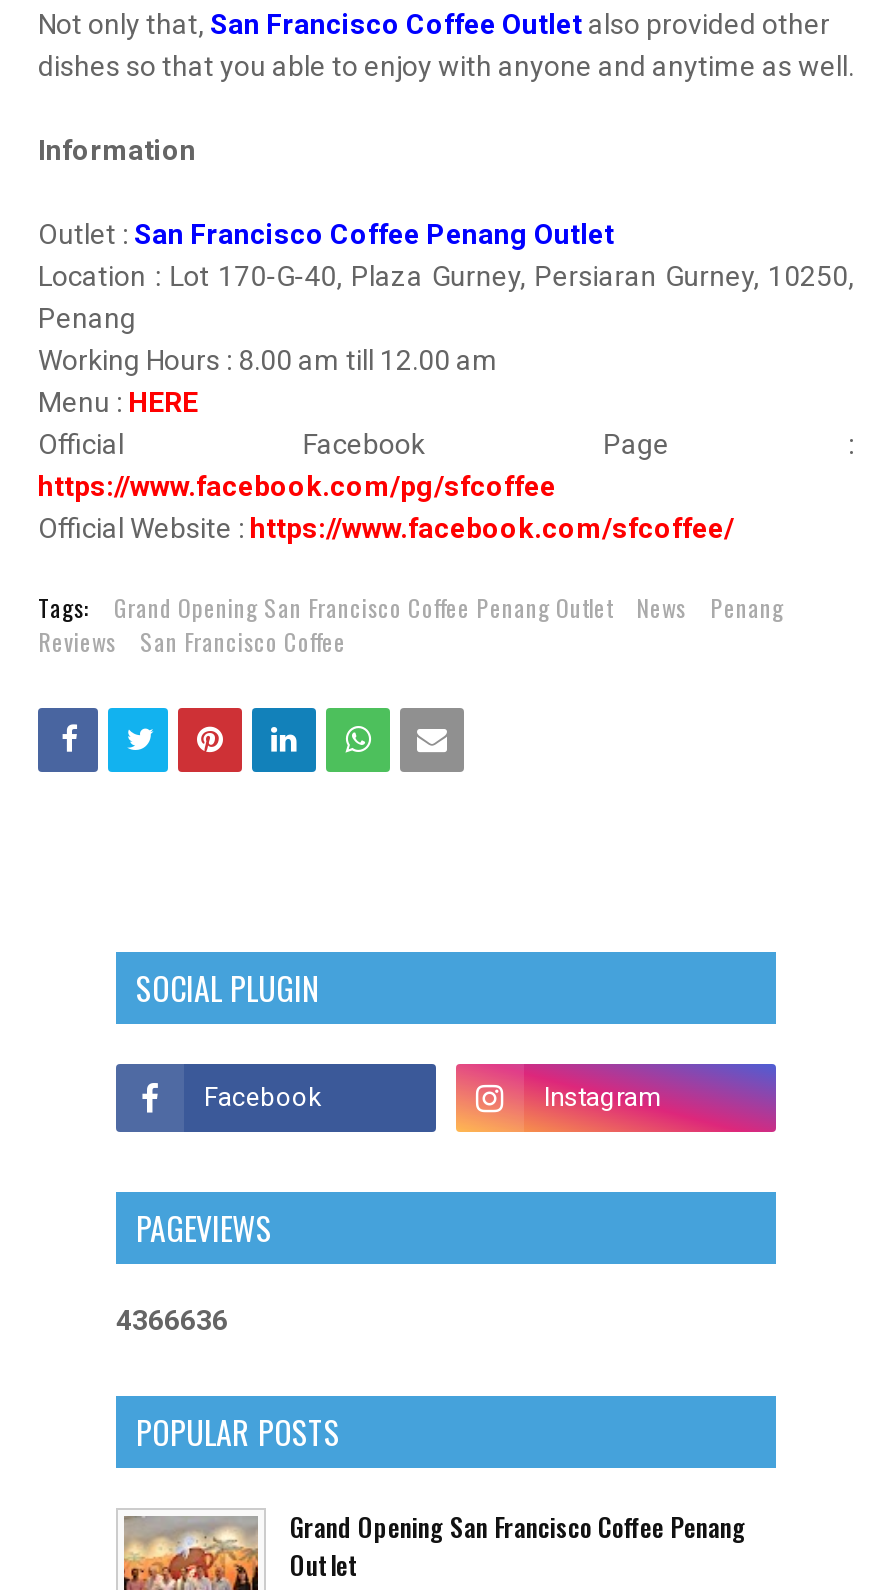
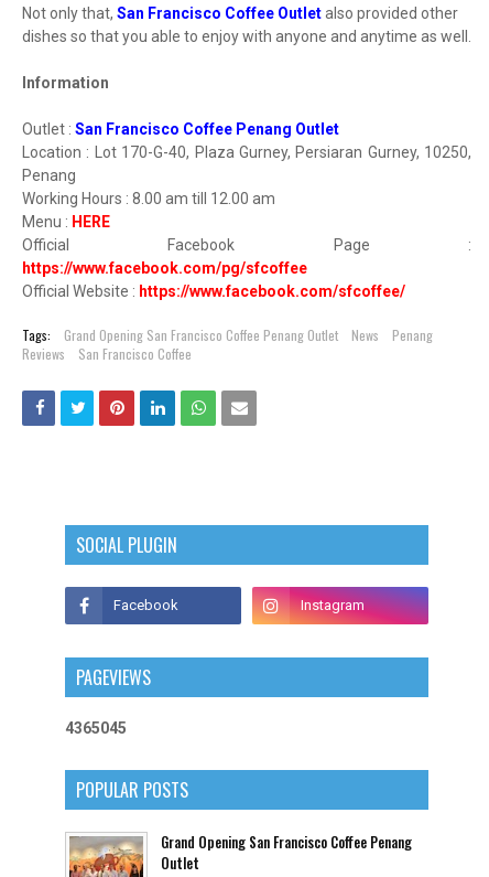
- 4366636
+ 4365045
